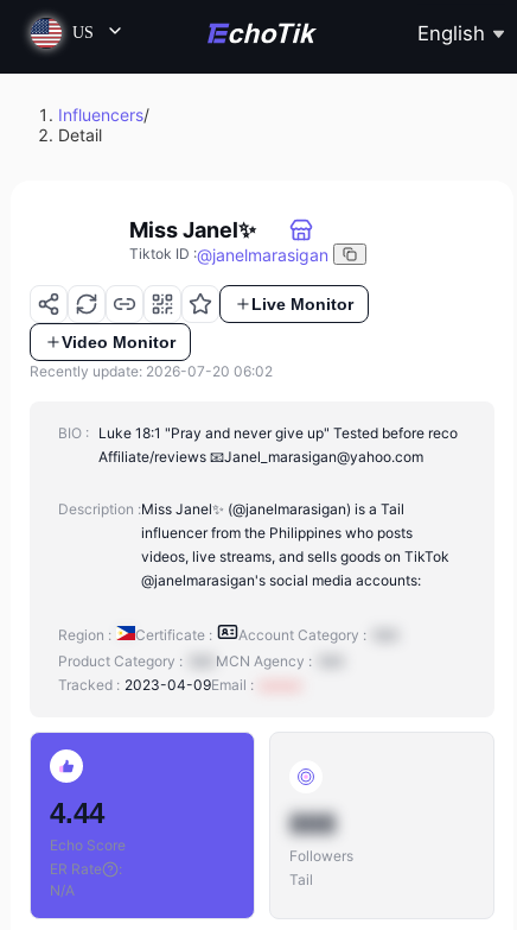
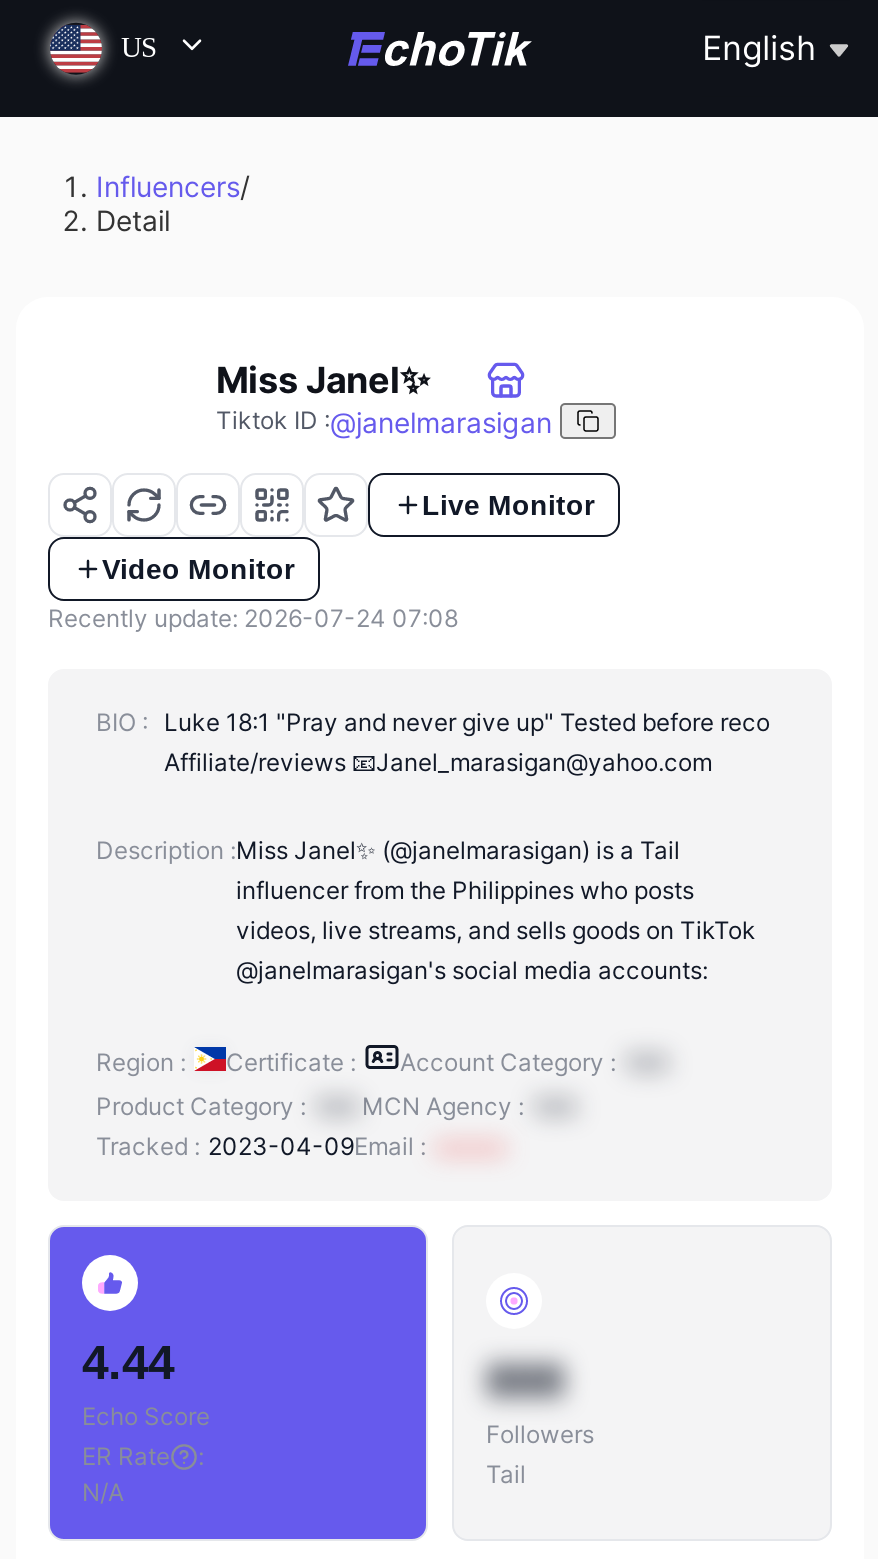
- Recently update: 2026-07-20 06:02
+ Recently update: 2026-07-24 07:08
